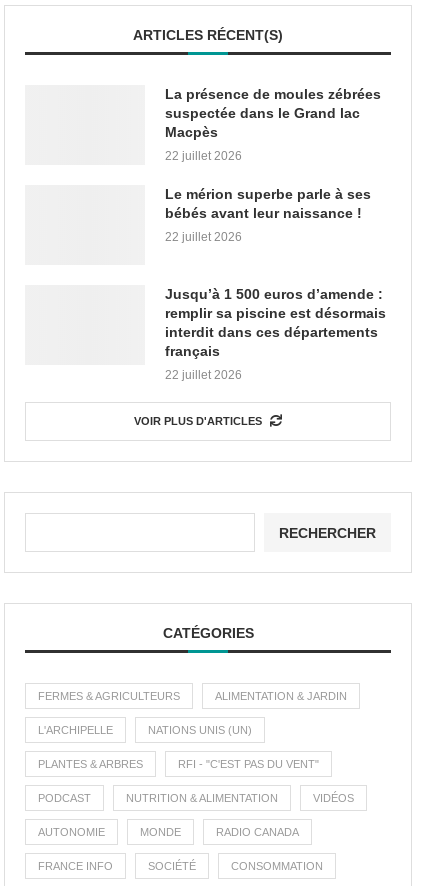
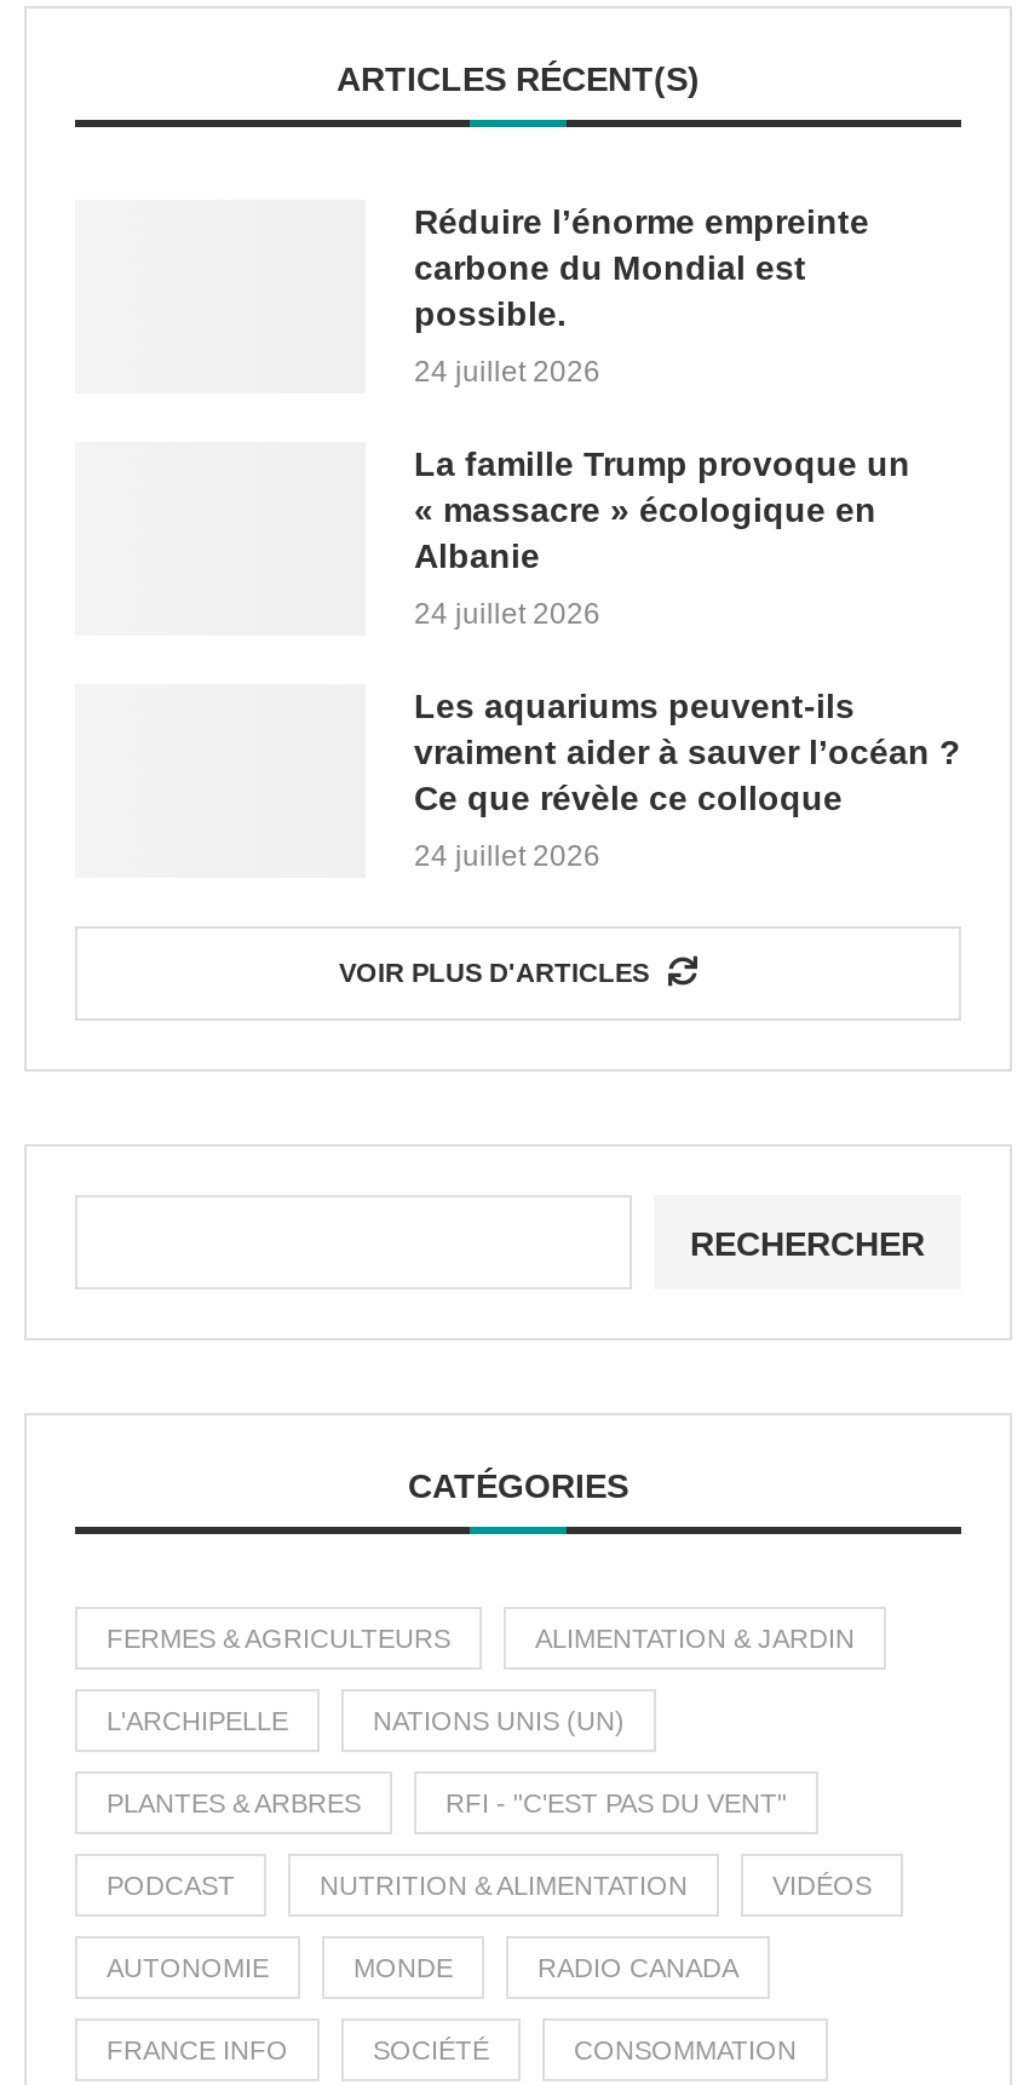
- La présence de moules zébrées
- suspectée dans le Grand lac
- Macpès
+ Réduire l’énorme empreinte
+ carbone du Mondial est
+ possible.

- 22 juillet 2026
+ 24 juillet 2026

- Le mérion superbe parle à ses
- bébés avant leur naissance !
+ La famille Trump provoque un
+ « massacre » écologique en
+ Albanie

- 22 juillet 2026
+ 24 juillet 2026

- Jusqu’à 1 500 euros d’amende :
- remplir sa piscine est désormais
- interdit dans ces départements
- français
+ Les aquariums peuvent-ils
+ vraiment aider à sauver l’océan ?
+ Ce que révèle ce colloque

- 22 juillet 2026
+ 24 juillet 2026
